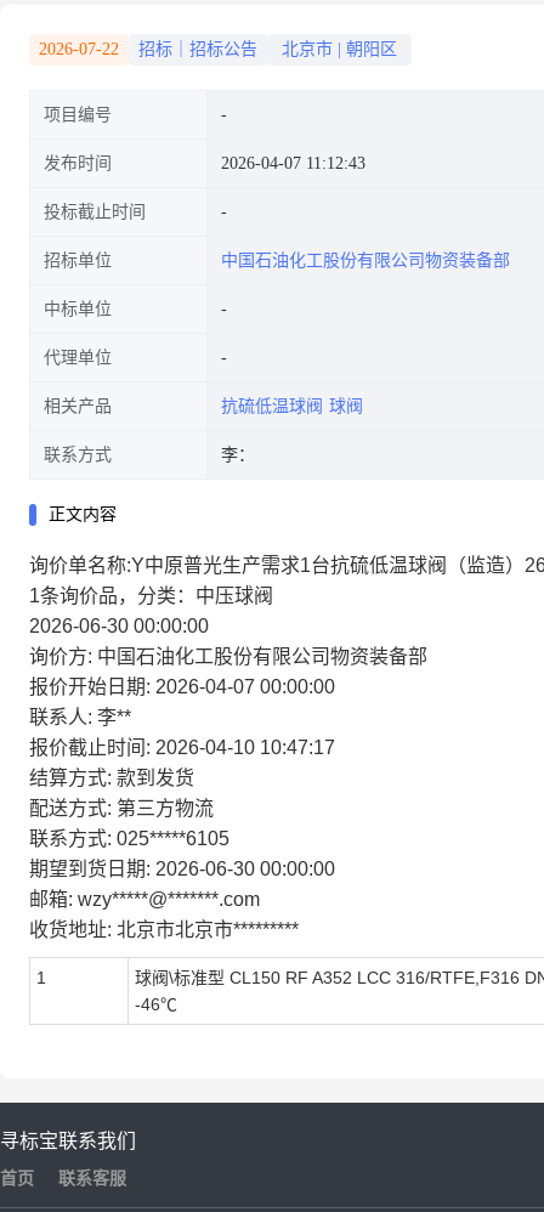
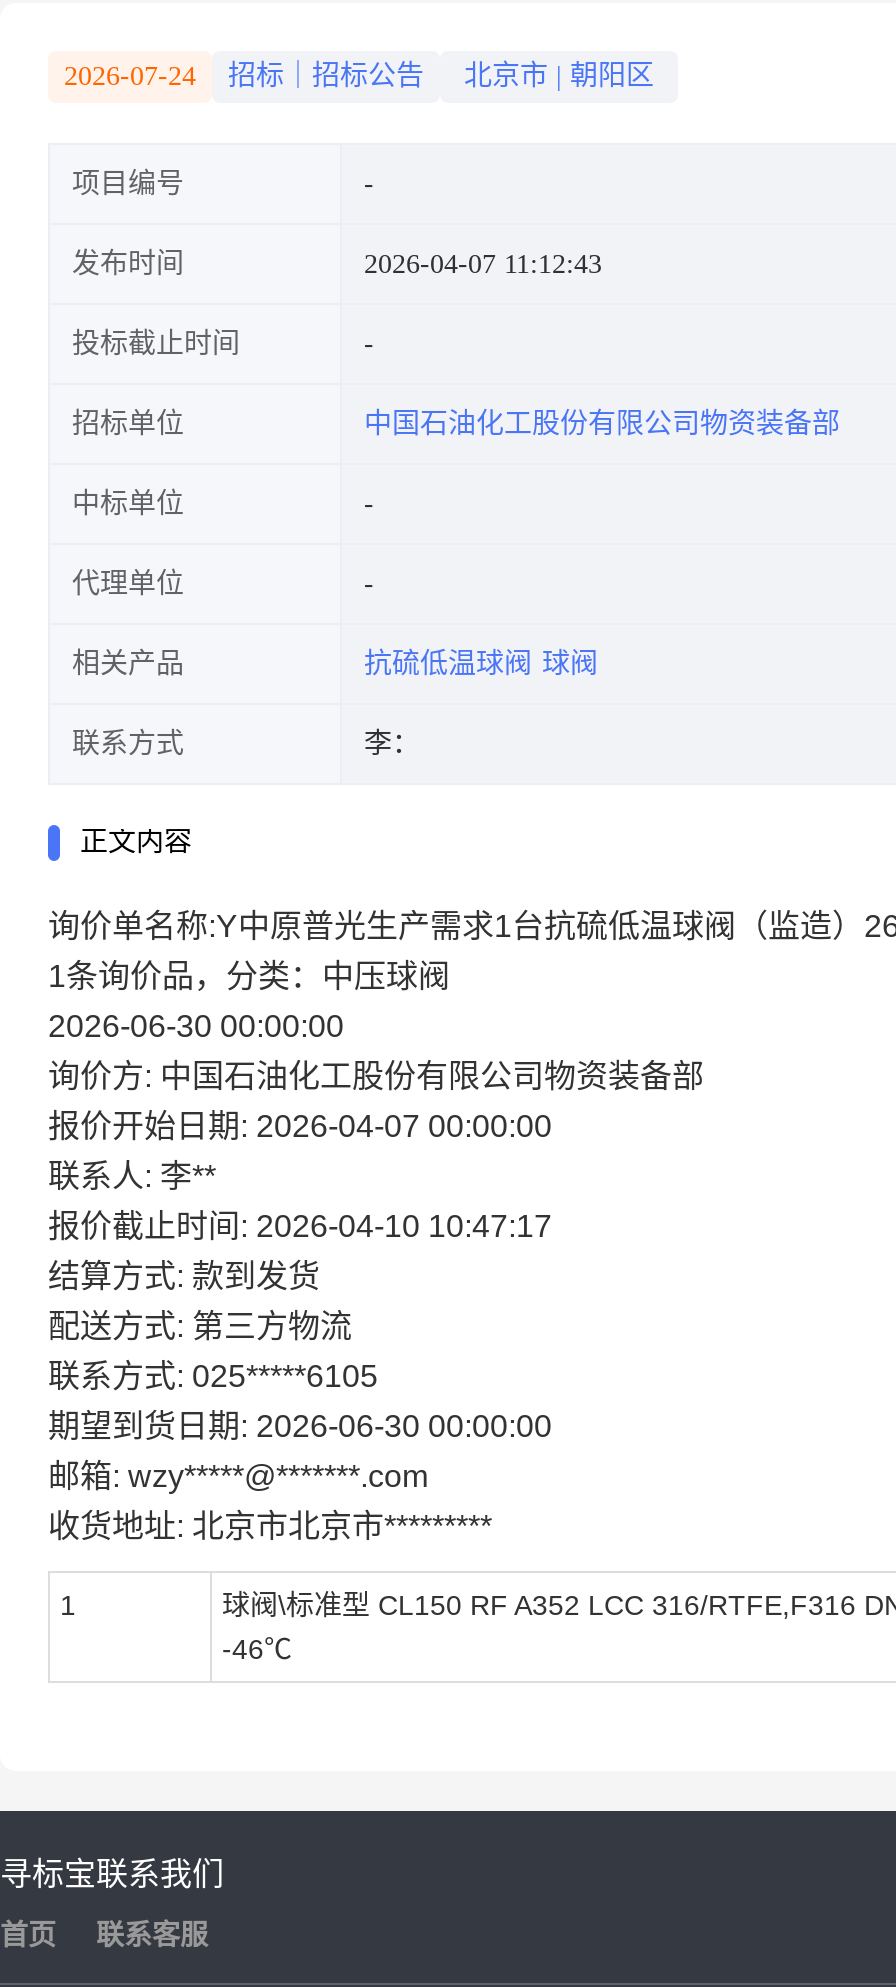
- 2026-07-22
+ 2026-07-24
